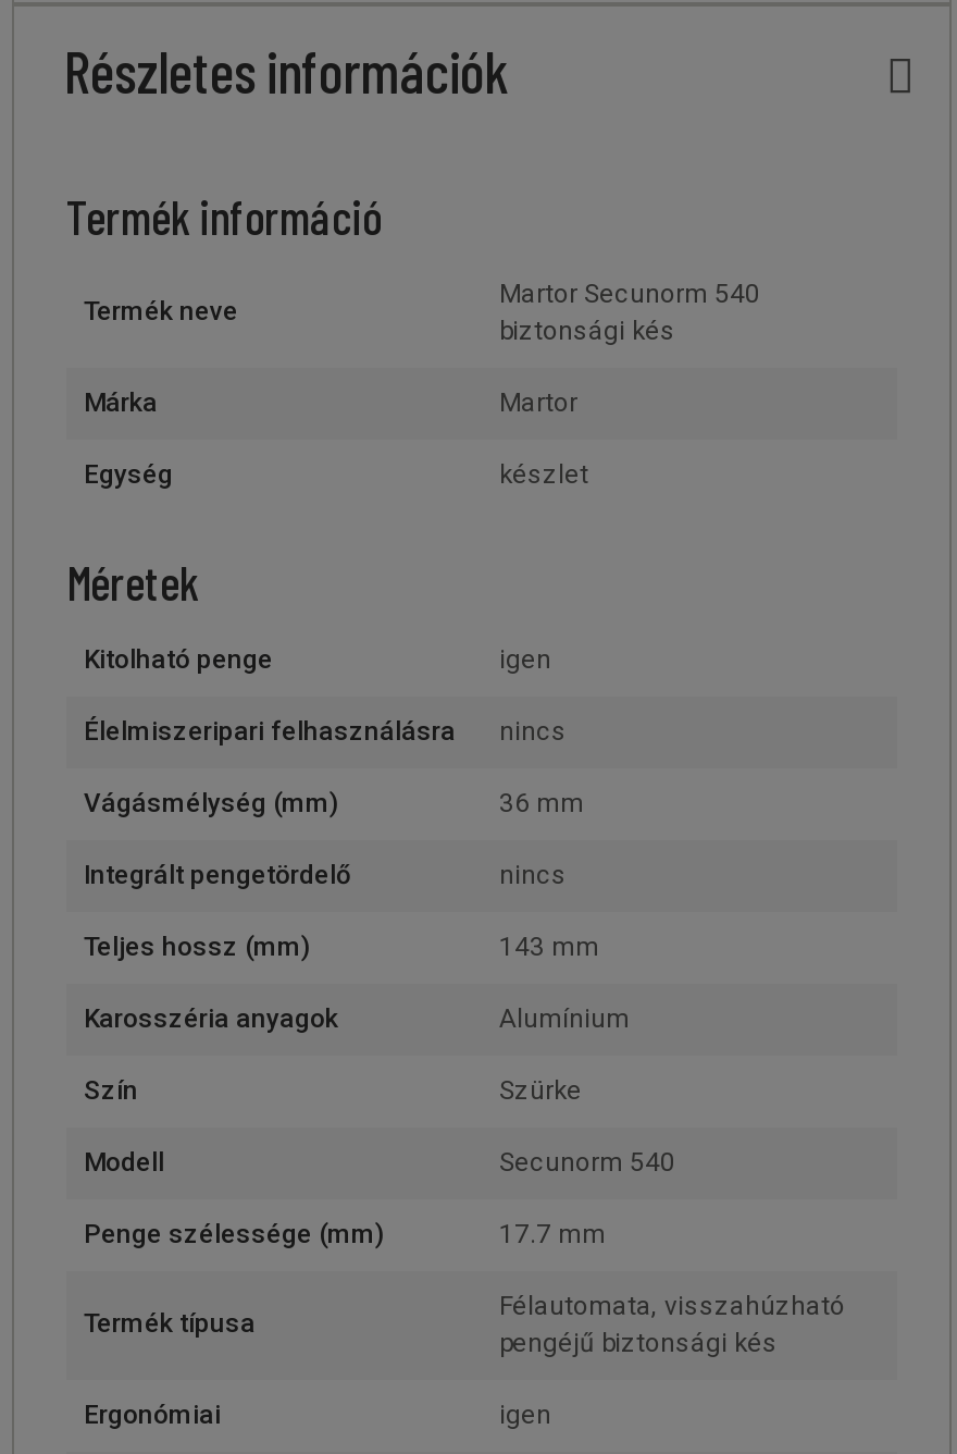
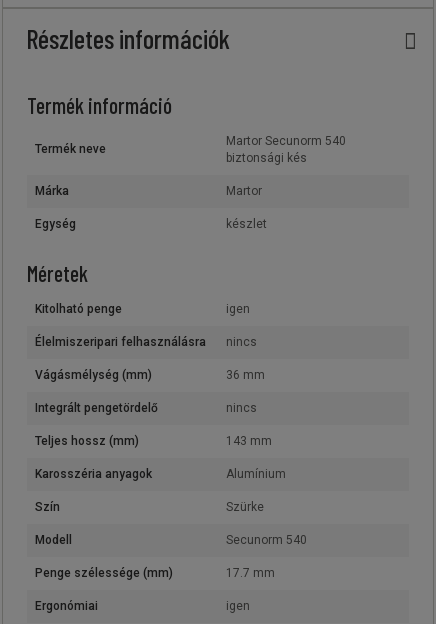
- Félautomata, visszahúzható
- pengéjű biztonsági kés

- Termék típusa
